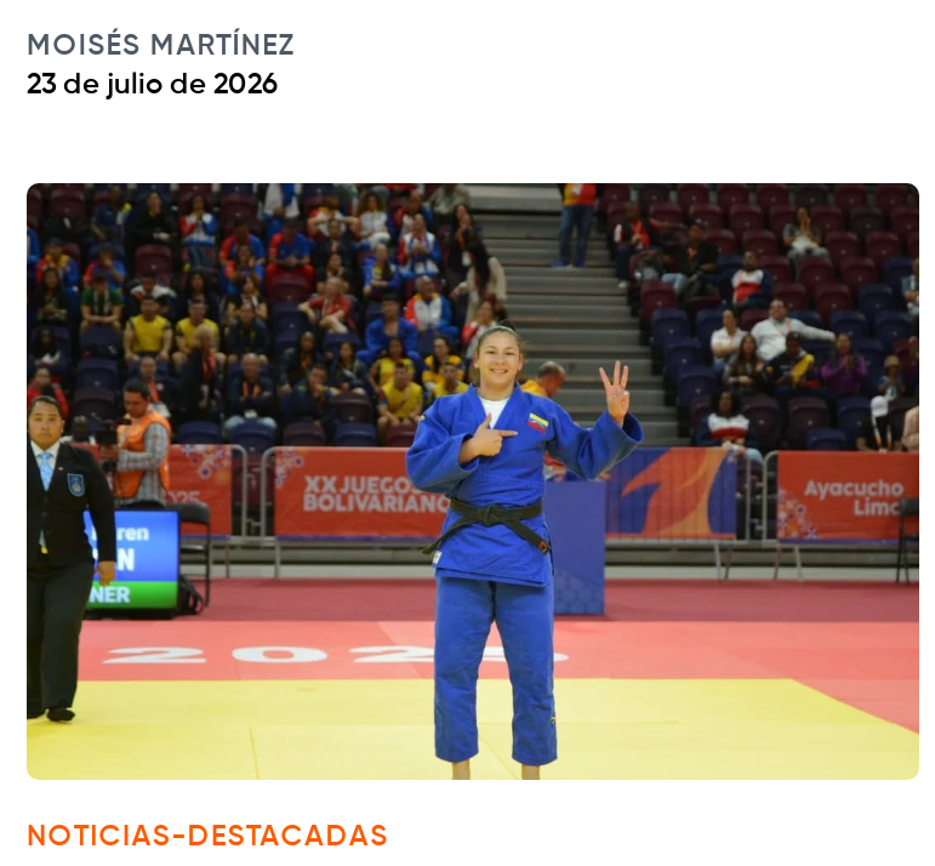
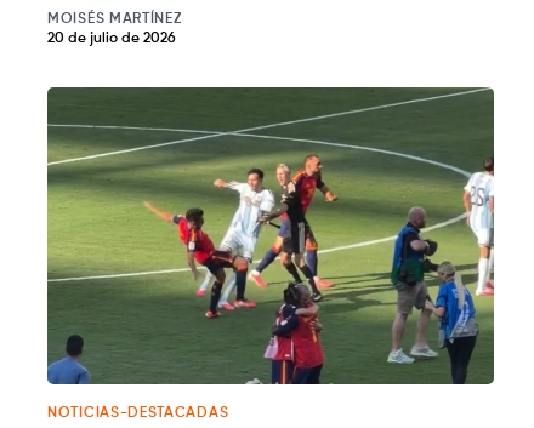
- 23 de julio de 2026
+ 20 de julio de 2026

- [image]
+ [image]
